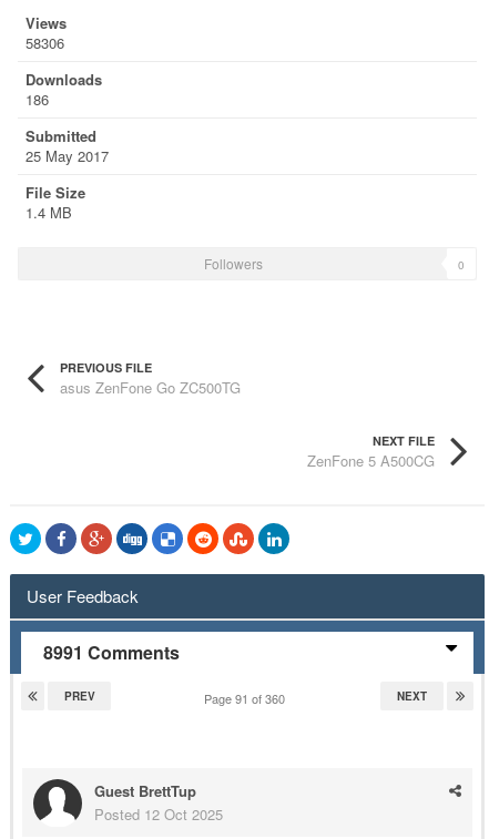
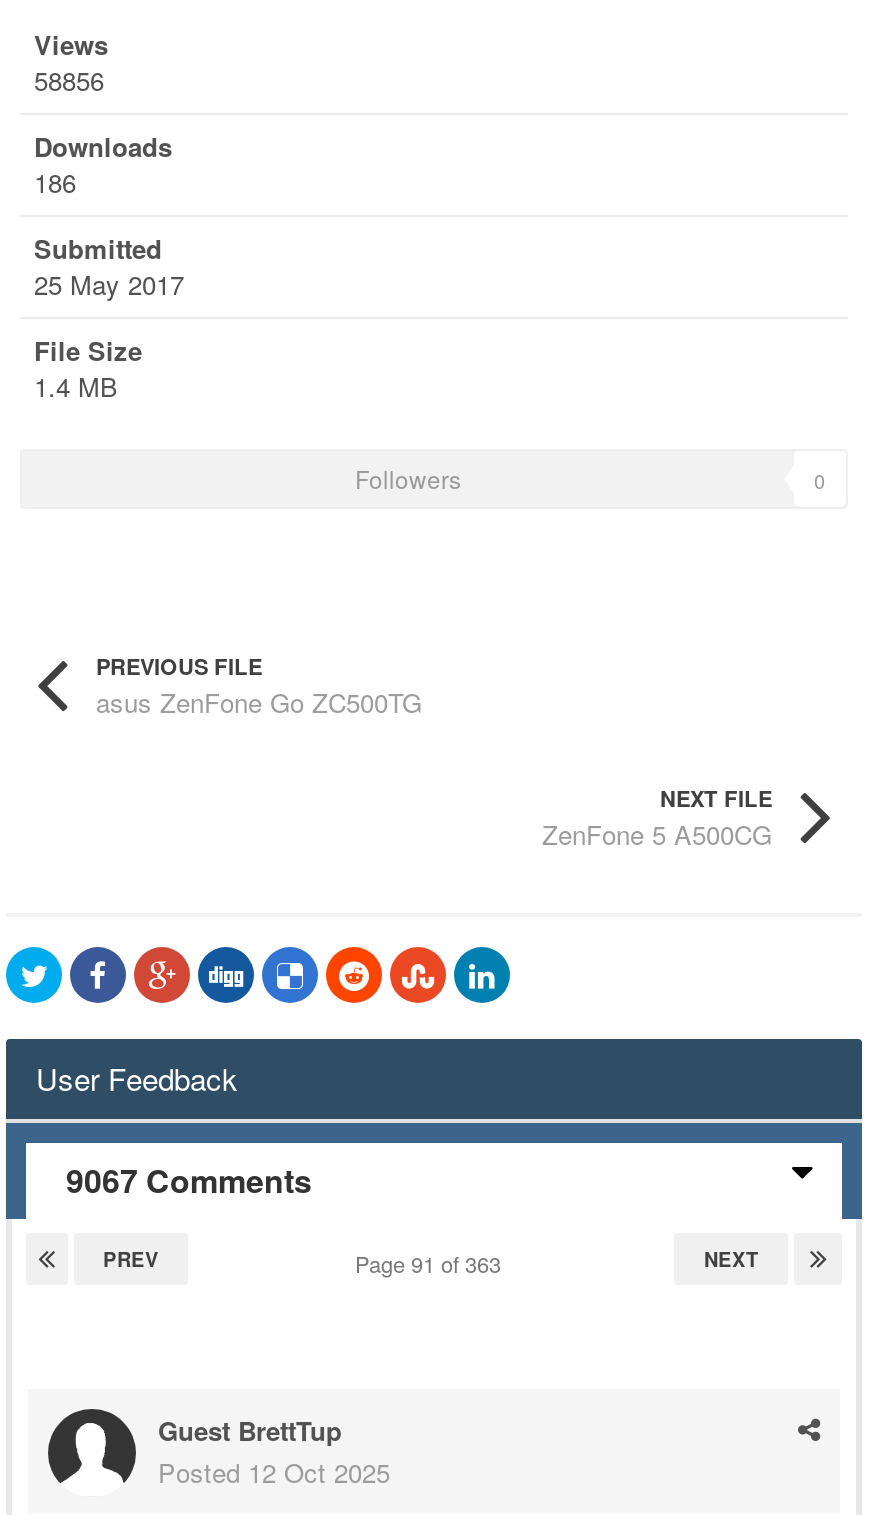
- 58306
+ 58856

- 8991 Comments
+ 9067 Comments

- Page 91 of 360
+ Page 91 of 363
